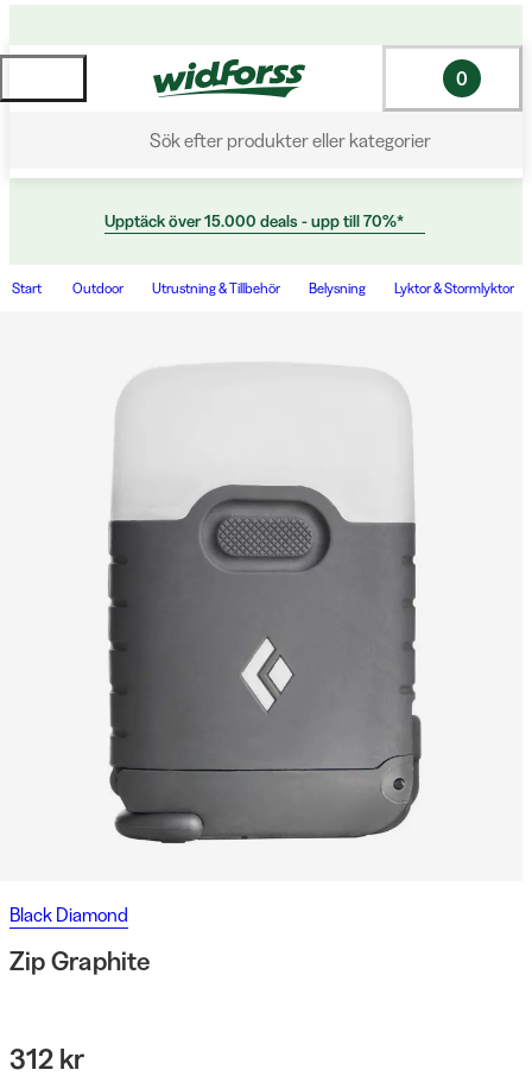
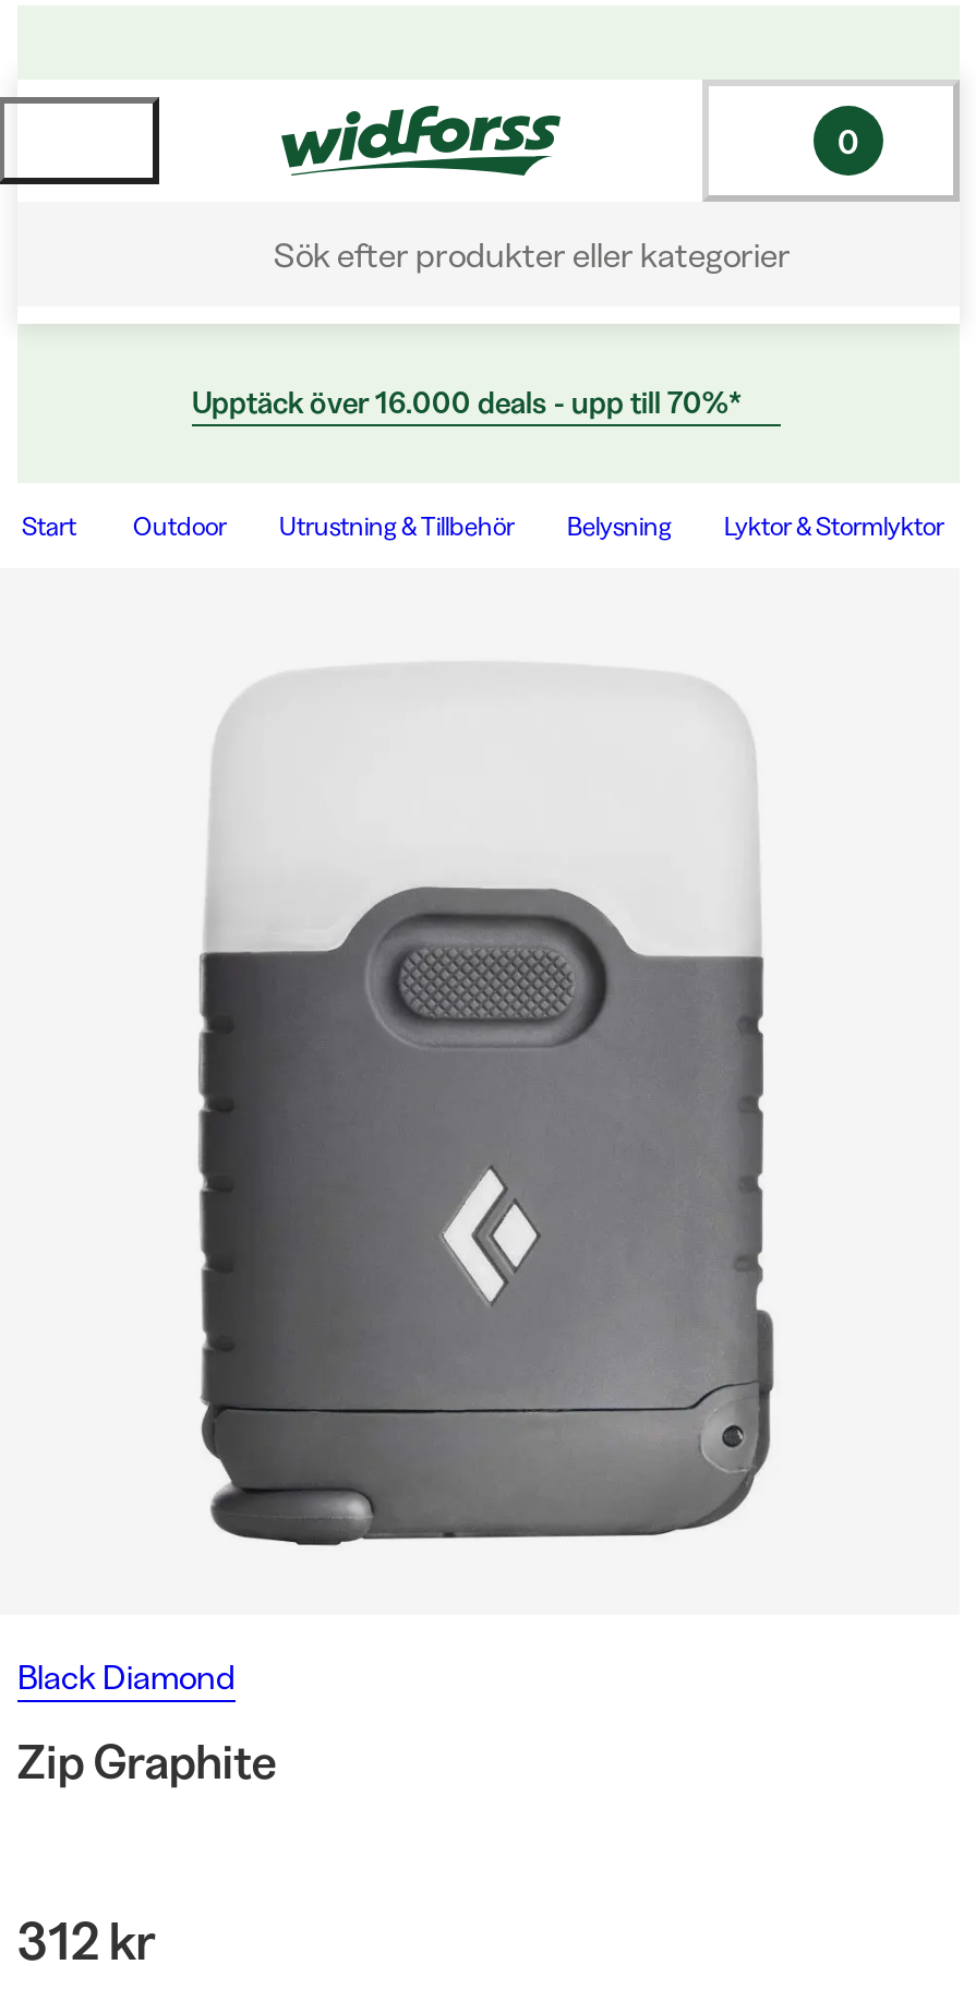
- Upptäck över 15.000 deals - upp till 70%*
+ Upptäck över 16.000 deals - upp till 70%*
